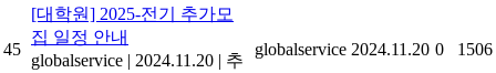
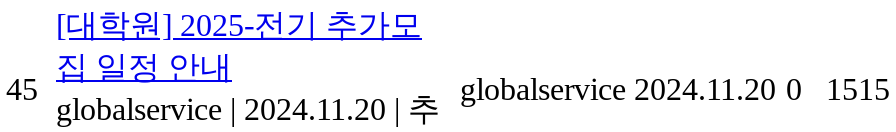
- globalservice 2024.11.20 0 1506
+ globalservice 2024.11.20 0 1515
